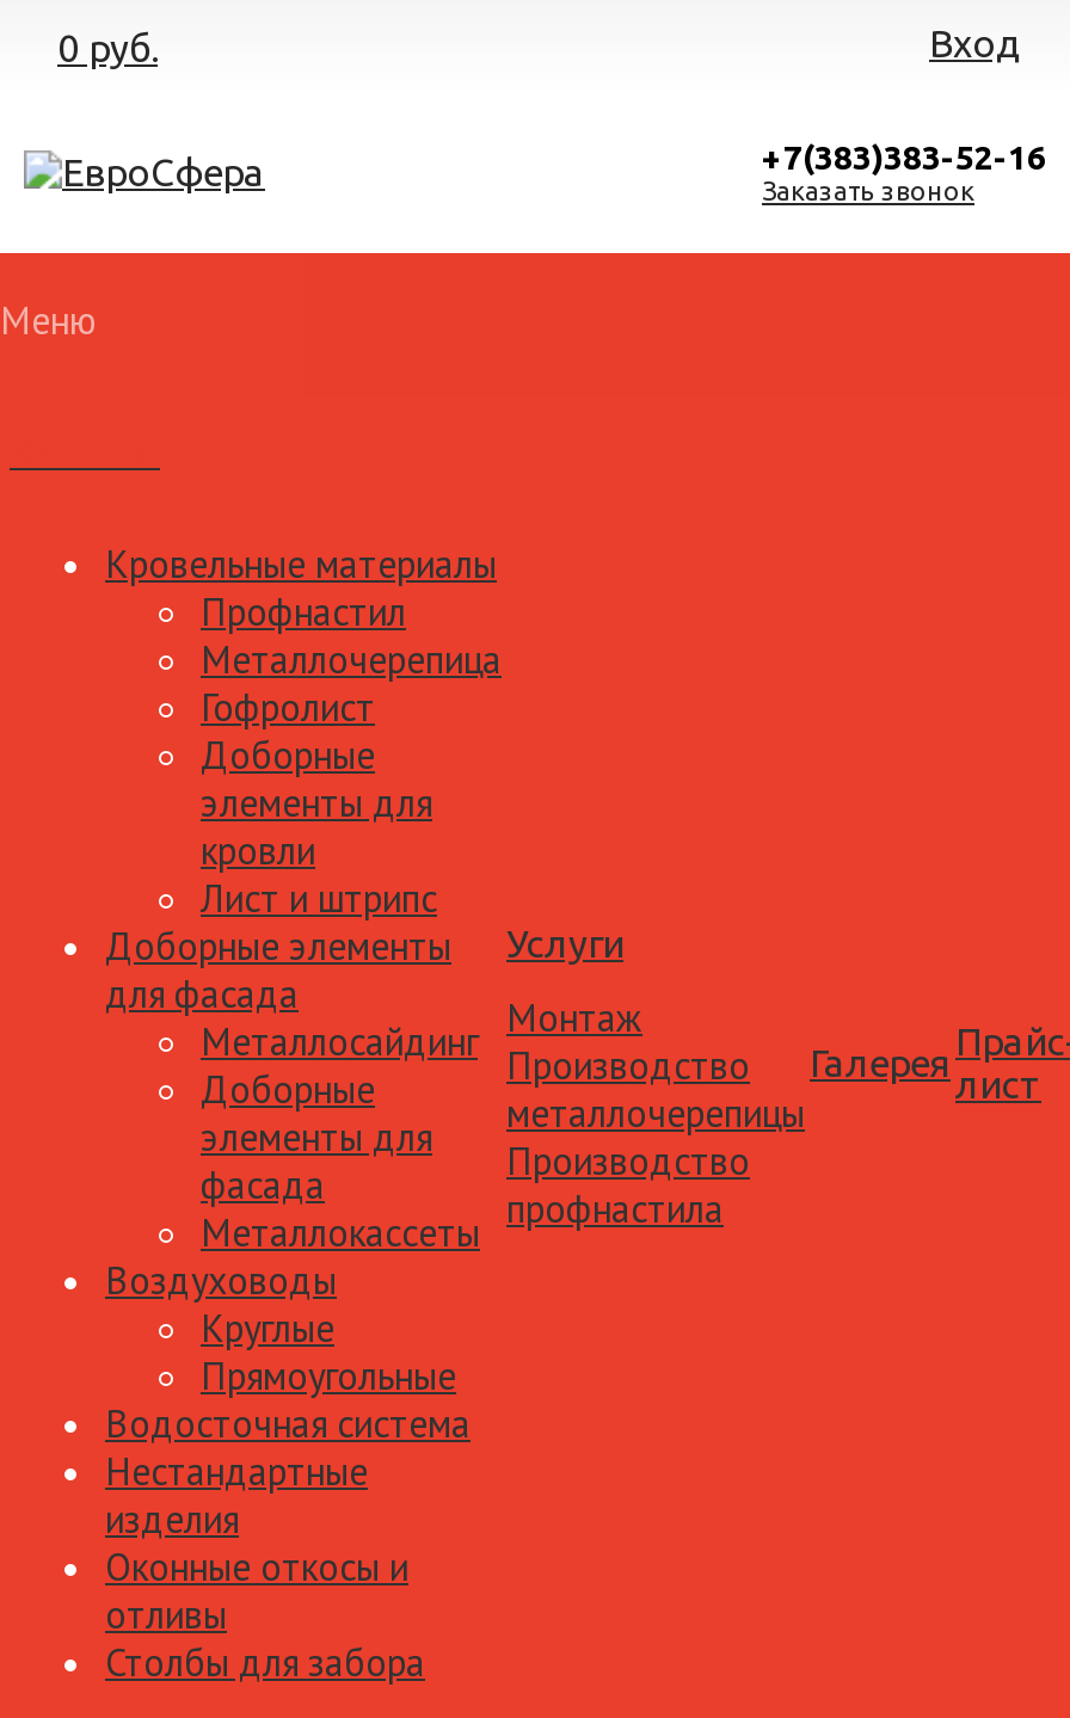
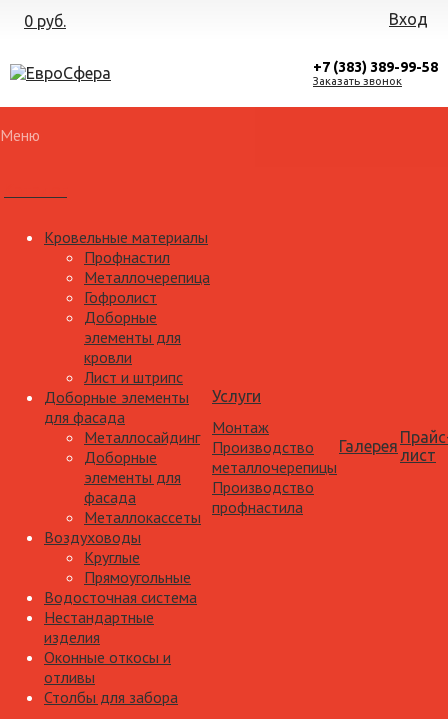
- +7(383)383-52-16
+ +7 (383) 389-99-58
